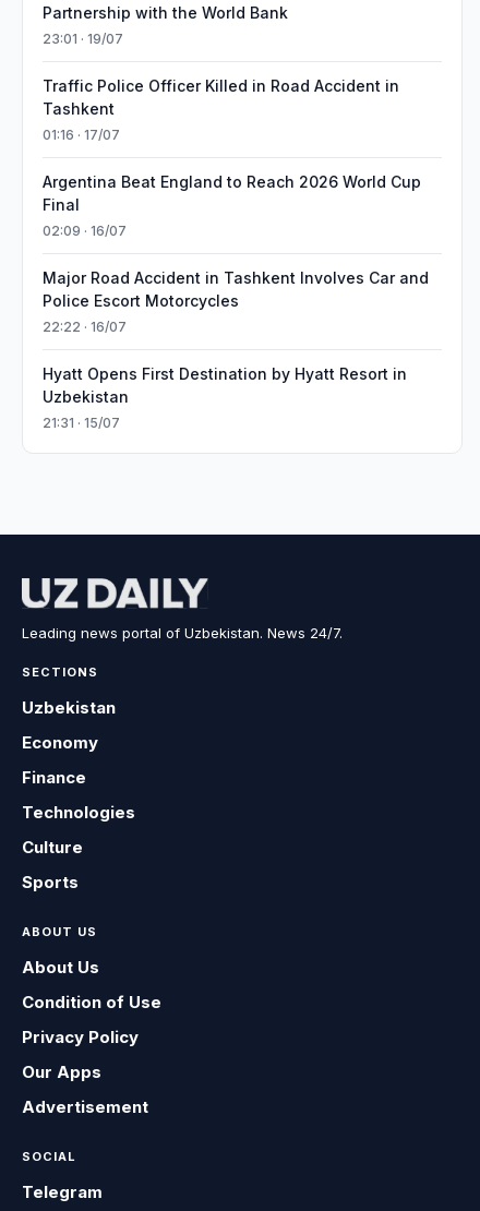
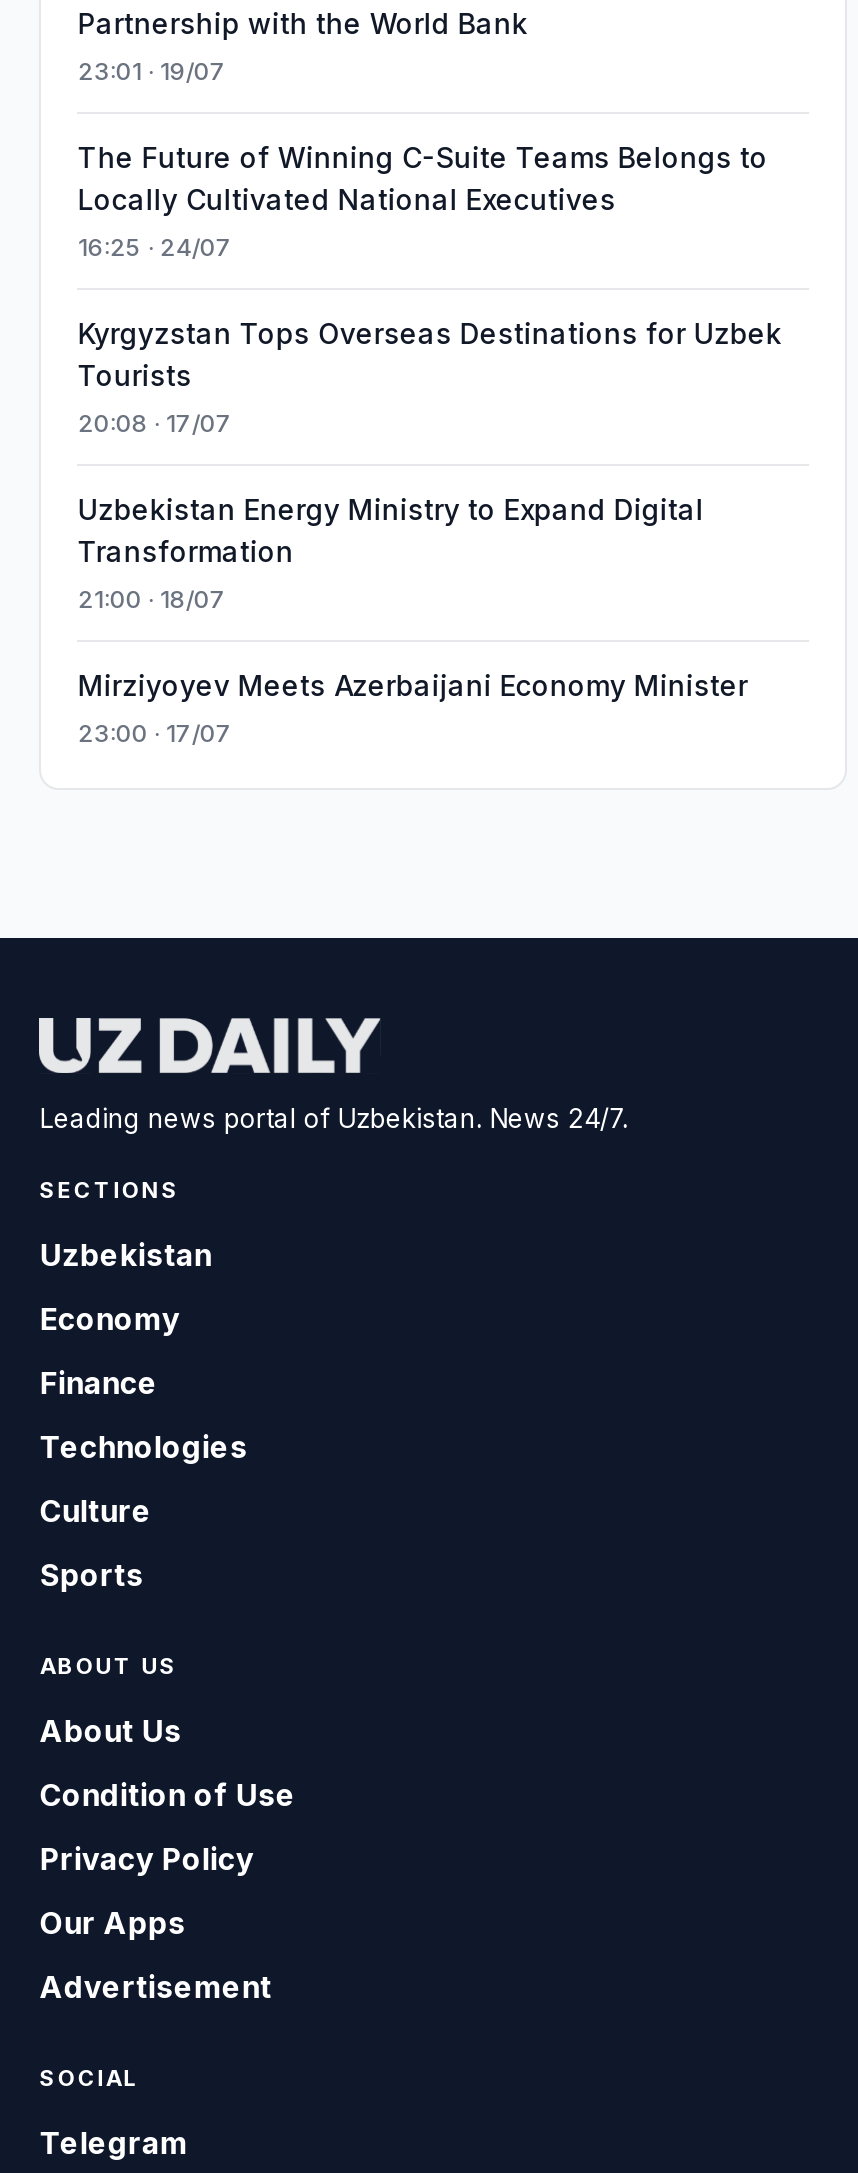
- Traffic Police Officer Killed in Road Accident in
- Tashkent
+ The Future of Winning C-Suite Teams Belongs to
+ Locally Cultivated National Executives

- 01:16 · 17/07
+ 16:25 · 24/07

- Argentina Beat England to Reach 2026 World Cup
- Final
+ Kyrgyzstan Tops Overseas Destinations for Uzbek
+ Tourists

- 02:09 · 16/07
+ 20:08 · 17/07

- Major Road Accident in Tashkent Involves Car and
- Police Escort Motorcycles
+ Uzbekistan Energy Ministry to Expand Digital
+ Transformation

- 22:22 · 16/07
+ 21:00 · 18/07

- Hyatt Opens First Destination by Hyatt Resort in
- Uzbekistan
+ Mirziyoyev Meets Azerbaijani Economy Minister

- 21:31 · 15/07
+ 23:00 · 17/07
